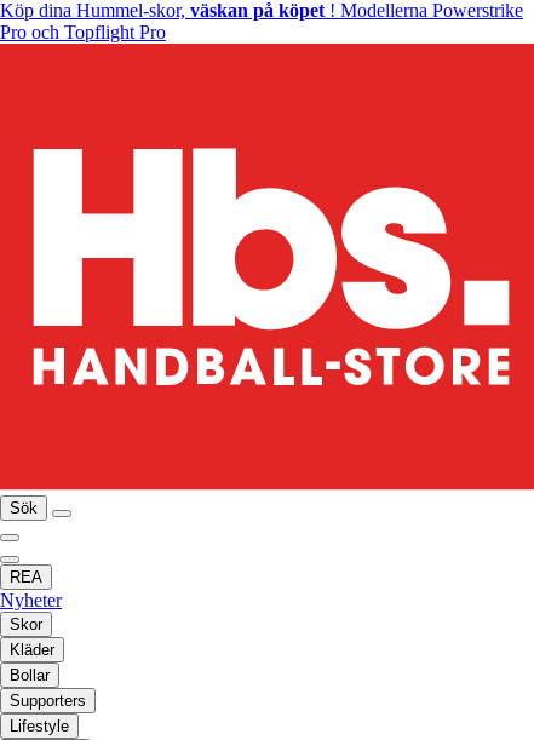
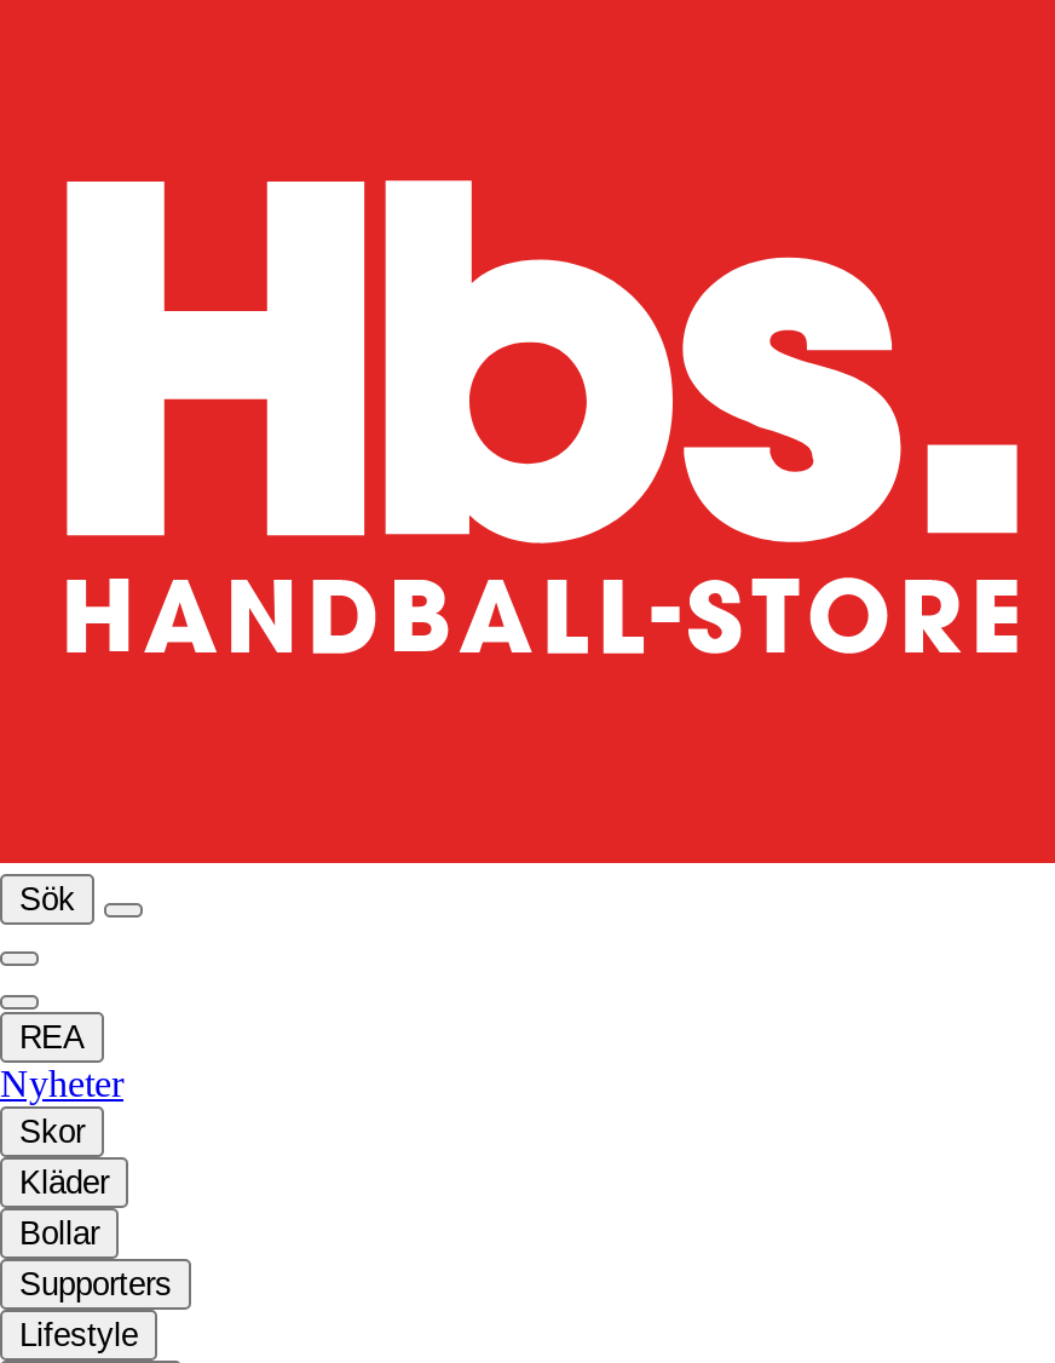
- Köp dina Hummel-skor, väskan på köpet! Modellerna Powerstrike
- Pro och Topflight Pro
